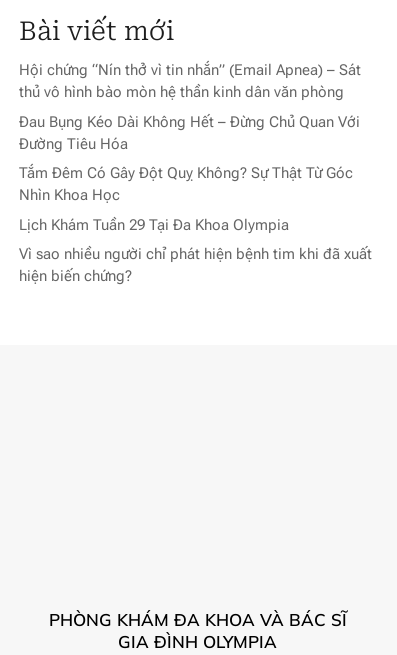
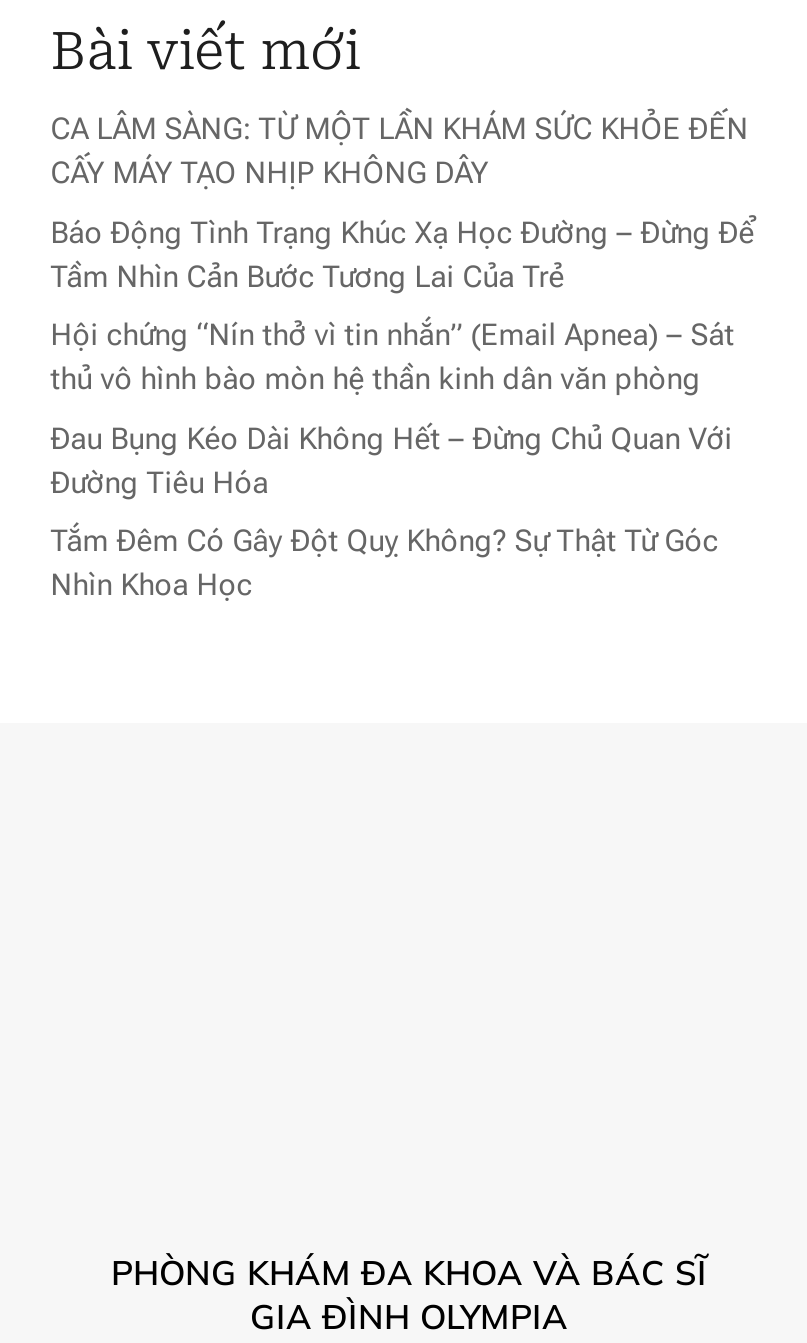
+ CA LÂM SÀNG: TỪ MỘT LẦN KHÁM SỨC KHỎE ĐẾN
+ CẤY MÁY TẠO NHỊP KHÔNG DÂY
+ Báo Động Tình Trạng Khúc Xạ Học Đường – Đừng Để
+ Tầm Nhìn Cản Bước Tương Lai Của Trẻ

moved down: Hội chứng “Nín thở vì tin nhắn” (Email Apnea) – Sát | thủ vô hình bào mòn hệ thần kinh dân văn phòng | Đau Bụng Kéo Dài Không Hết – Đừng Chủ Quan Với | Đường Tiêu Hóa | Tắm Đêm Có Gây Đột Quỵ Không? Sự Thật Từ Góc | Nhìn Khoa Học

- Lịch Khám Tuần 29 Tại Đa Khoa Olympia
- Vì sao nhiều người chỉ phát hiện bệnh tim khi đã xuất
- hiện biến chứng?
